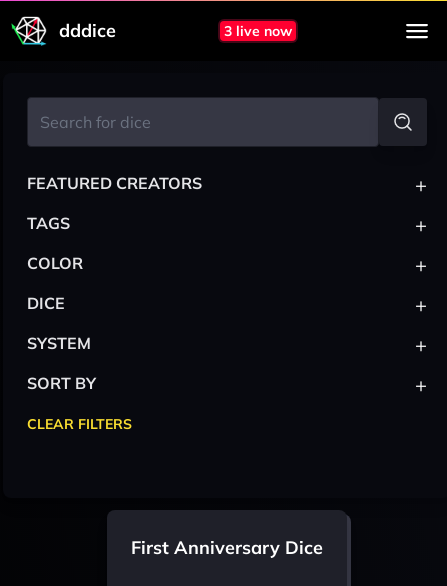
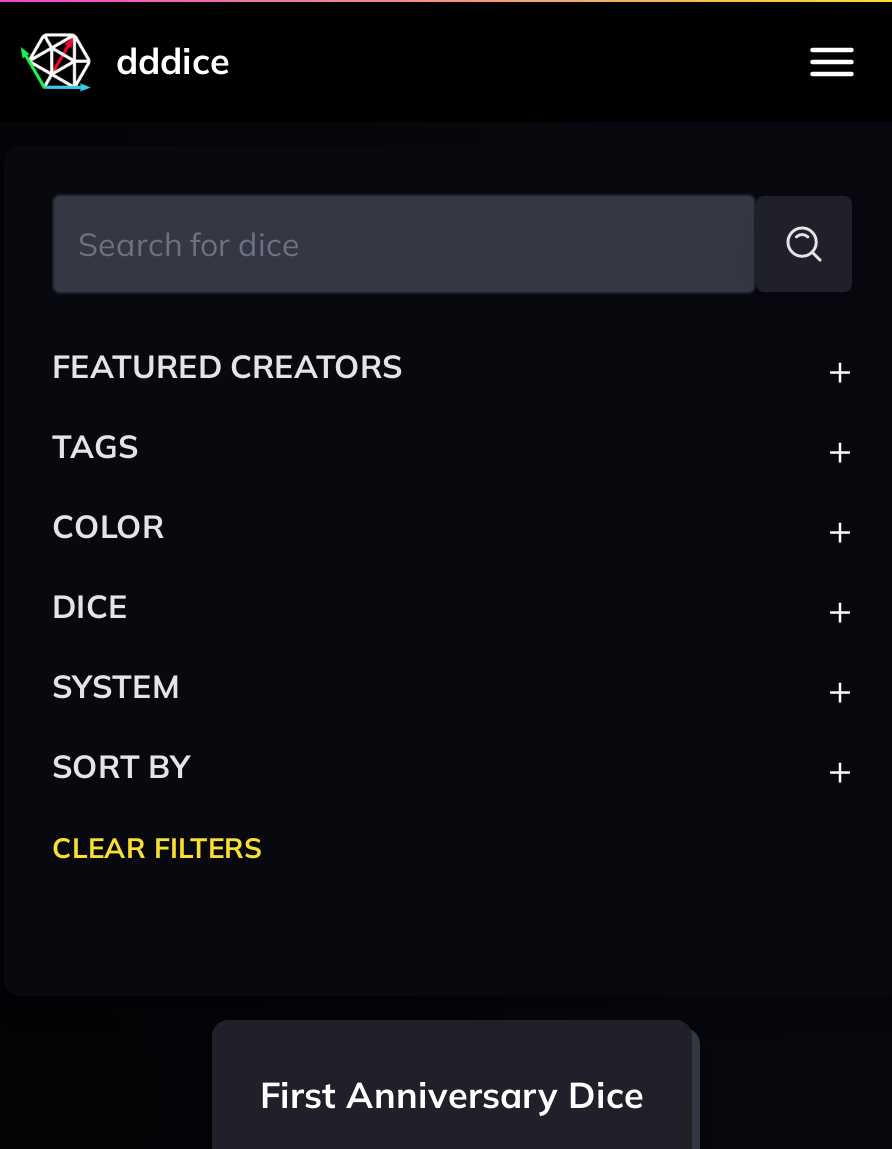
- 3 live now
